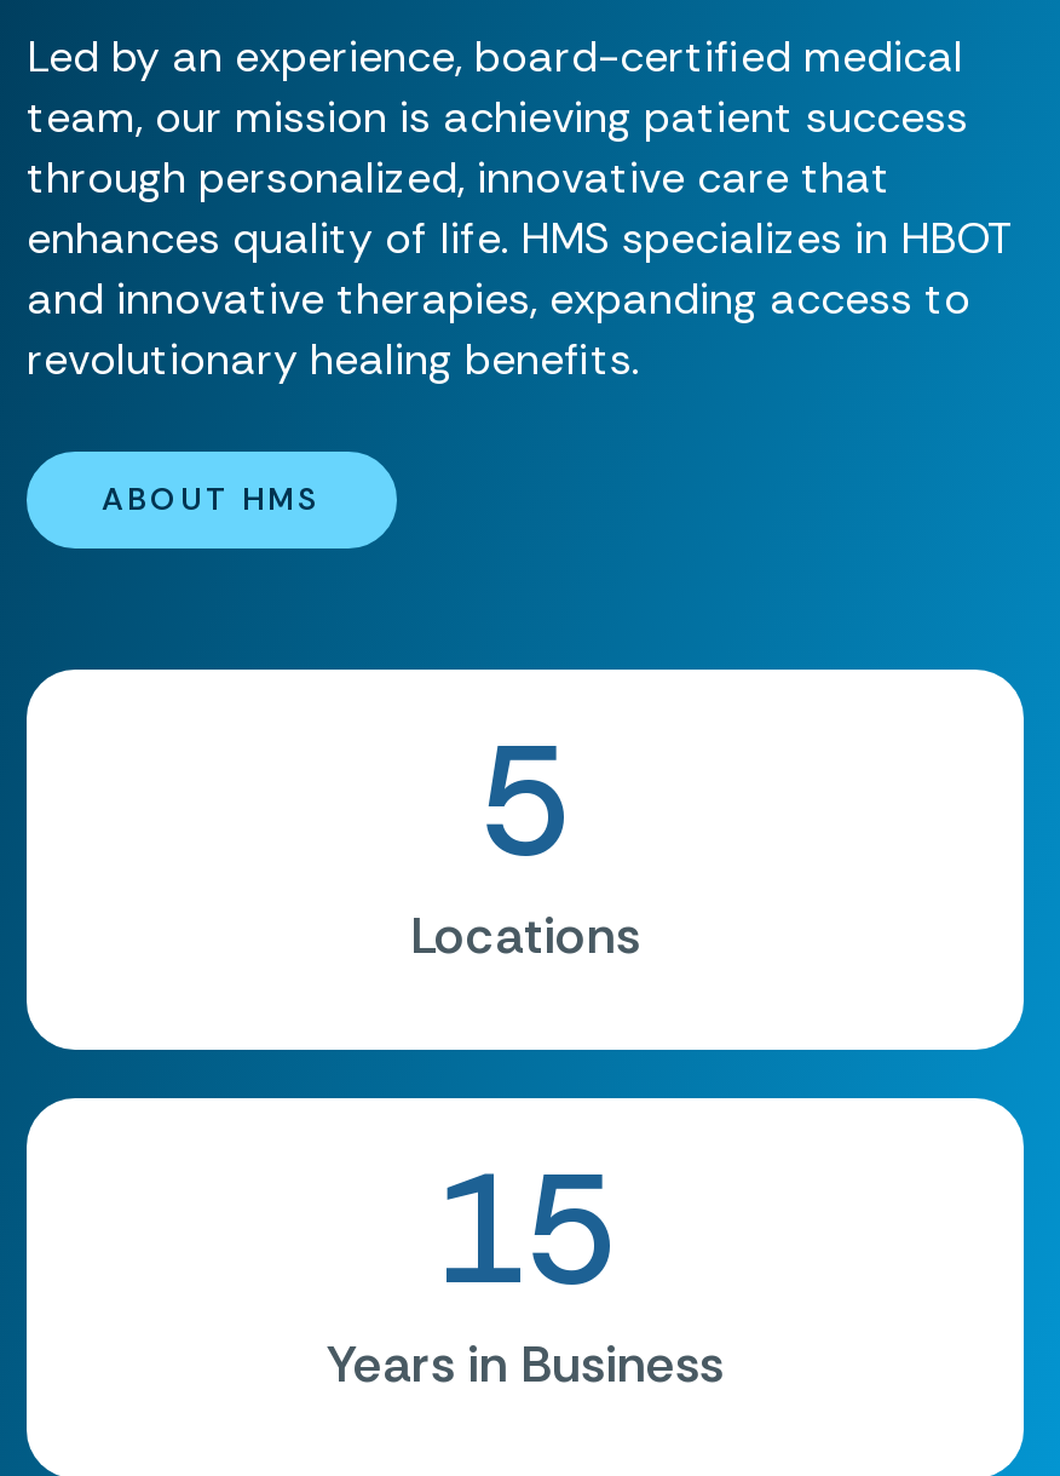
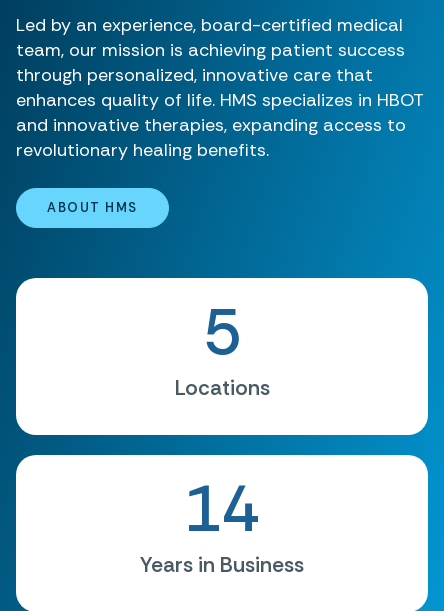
- 15
+ 14
